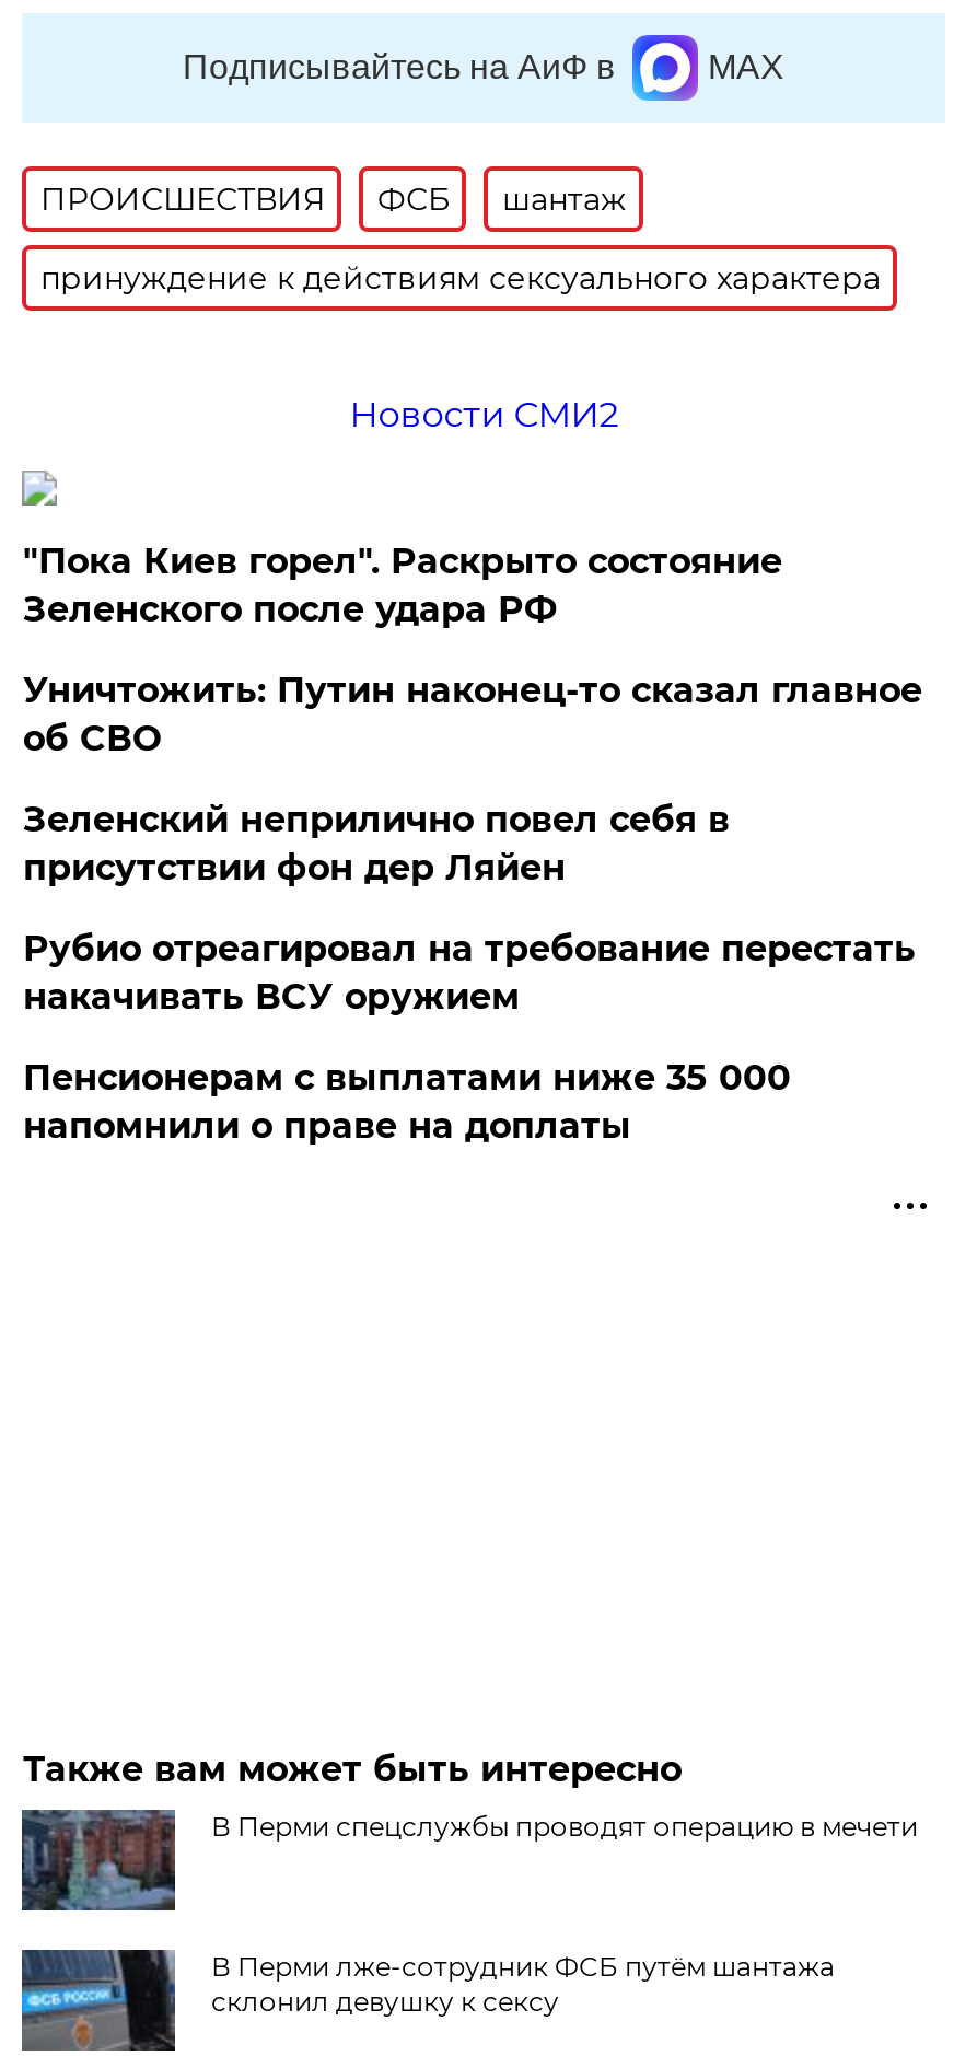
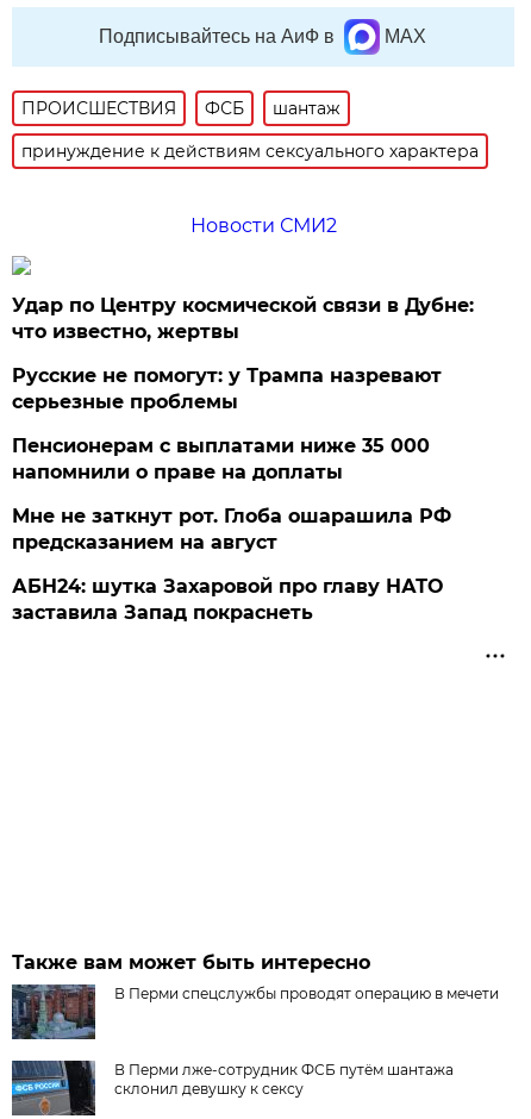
- "Пока Киев горел". Раскрыто состояние
- Зеленского после удара РФ
- Уничтожить: Путин наконец-то сказал главное
- об СВО
- Зеленский неприлично повел cебя в
- присутствии фон дер Ляйен
- Рубио отреагировал на требование перестать
- накачивать ВСУ оружием
+ Удар по Центру космической связи в Дубне:
+ что известно, жертвы
+ Русские не помогут: у Трампа назревают
+ серьезные проблемы

moved up: Пенсионерам с выплатами ниже 35 000 | напомнили о праве на доплаты

+ Мне не заткнут рот. Глоба ошарашила РФ
+ предсказанием на август
+ АБН24: шутка Захаровой про главу НАТО
+ заставила Запад покраснеть
